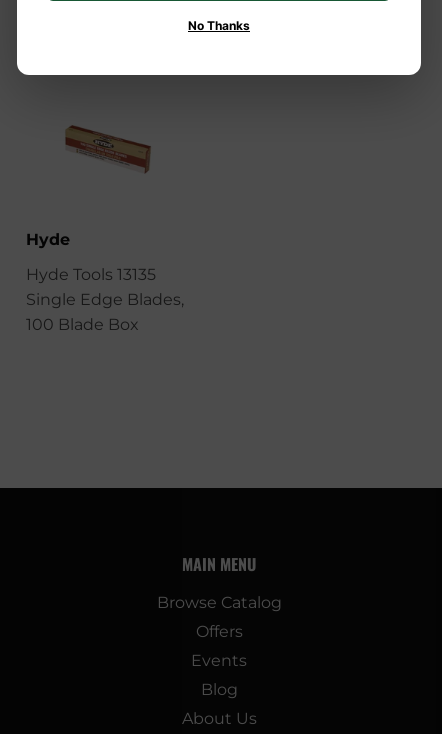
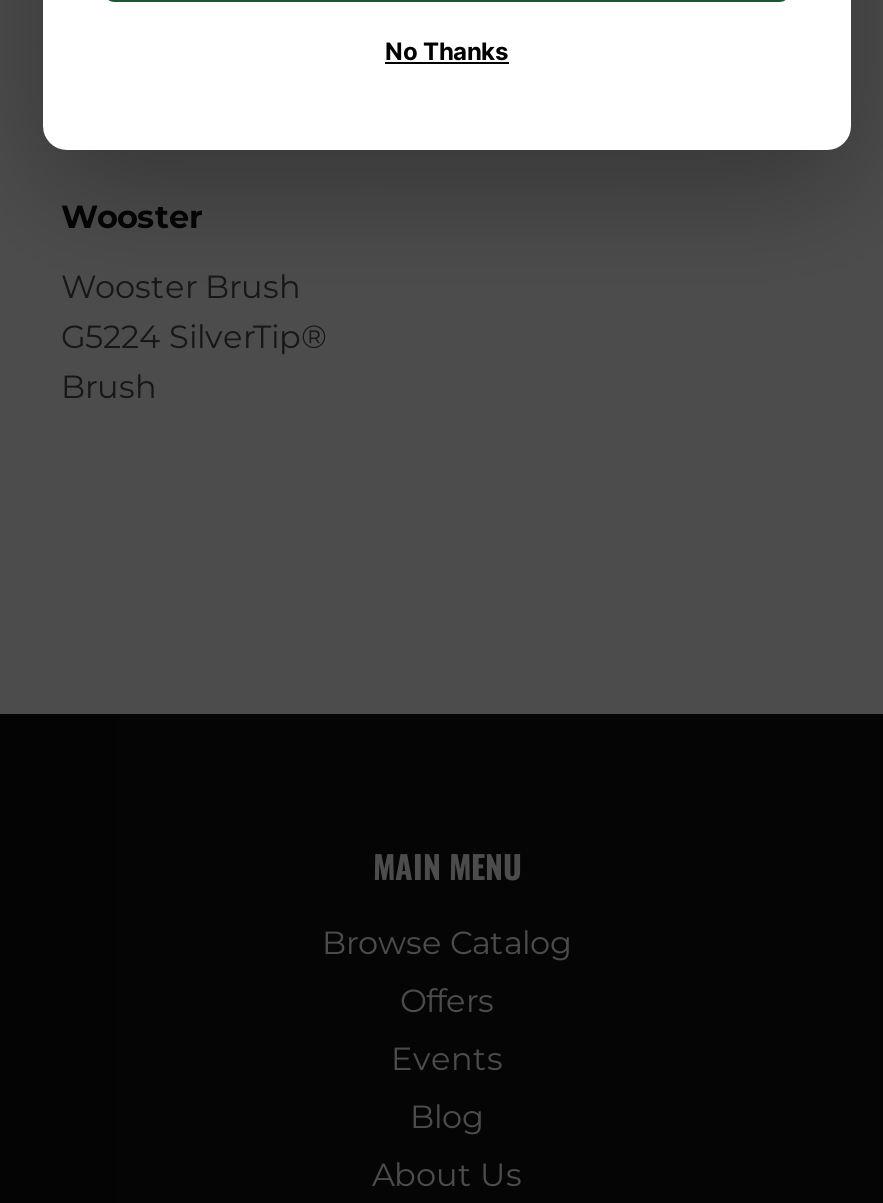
- Hyde
+ Wooster

- Hyde Tools 13135
- Single Edge Blades,
- 100 Blade Box
+ Wooster Brush
+ G5224 SilverTip®
+ Brush
